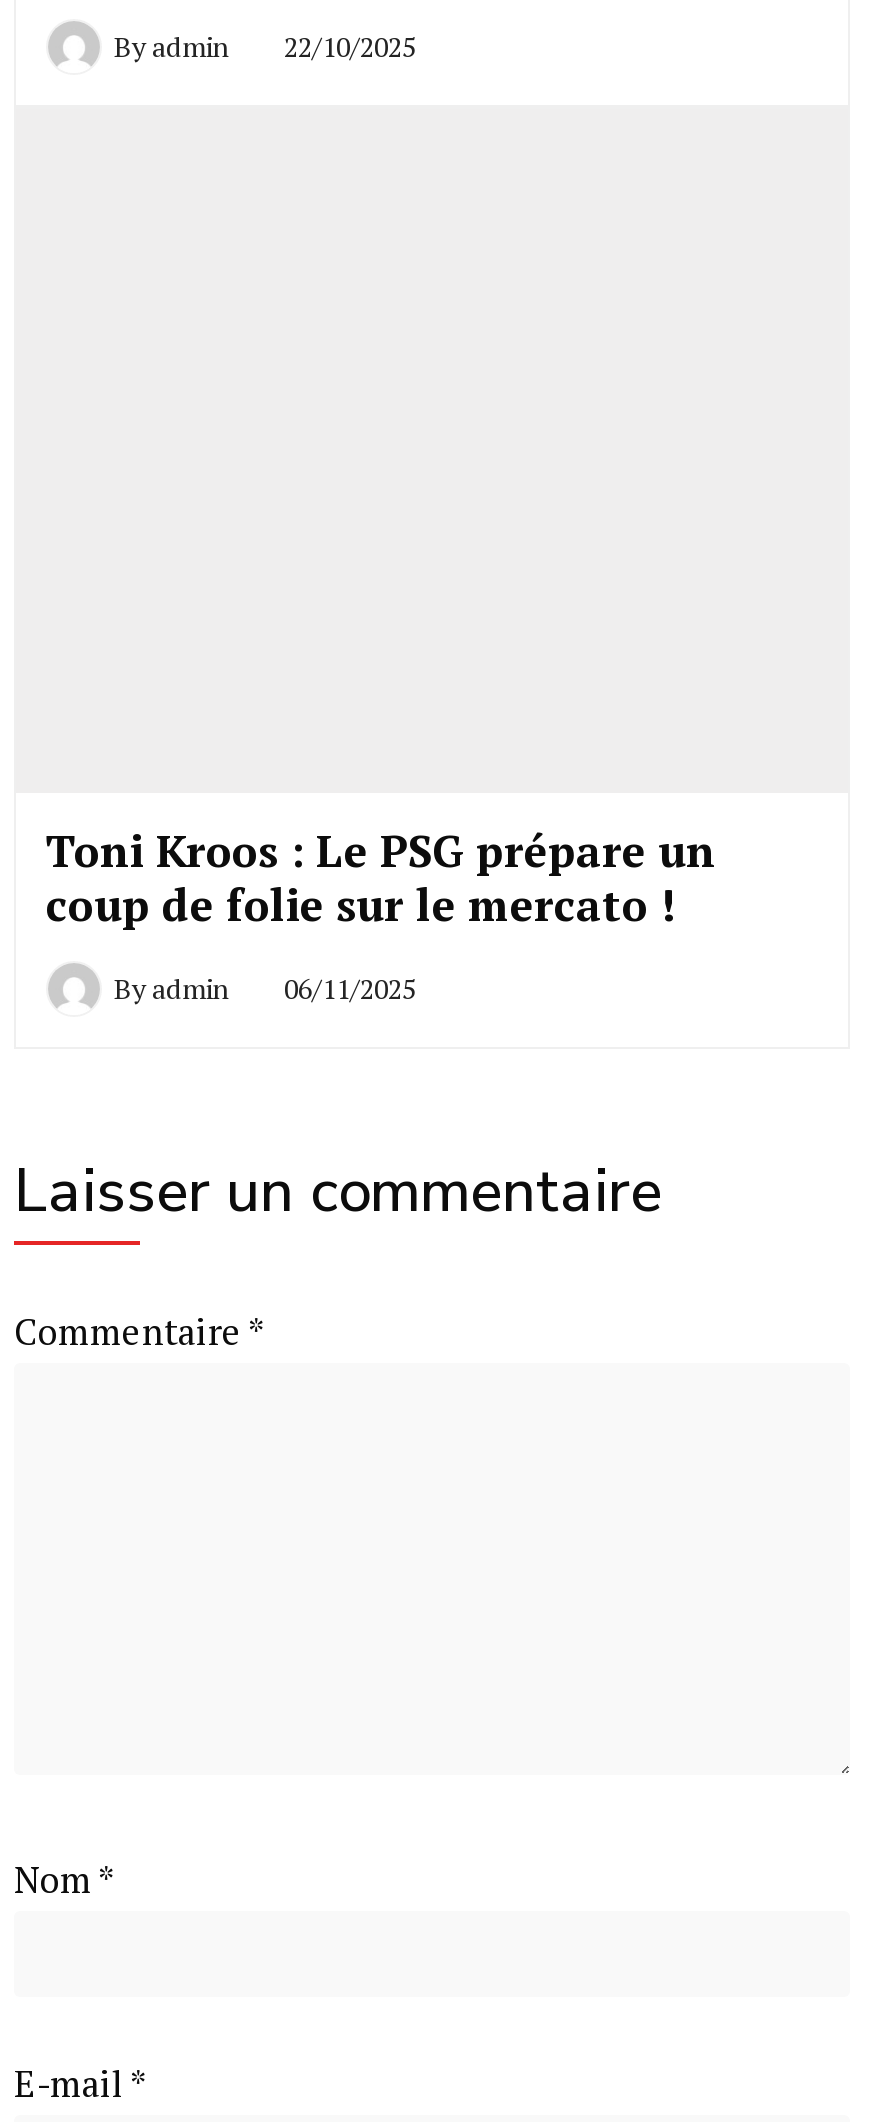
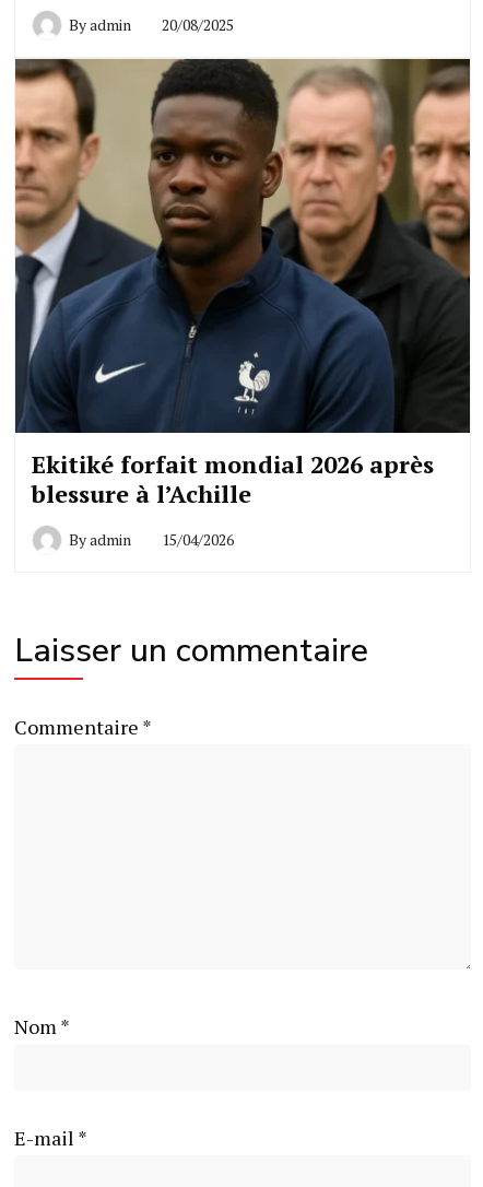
- Byadmin 22/10/2025
+ Byadmin 20/08/2025

+ [image]

- Toni Kroos : Le PSG prépare un
- coup de folie sur le mercato !
+ Ekitiké forfait mondial 2026 après
+ blessure à l’Achille

- Byadmin 06/11/2025
+ Byadmin 15/04/2026
